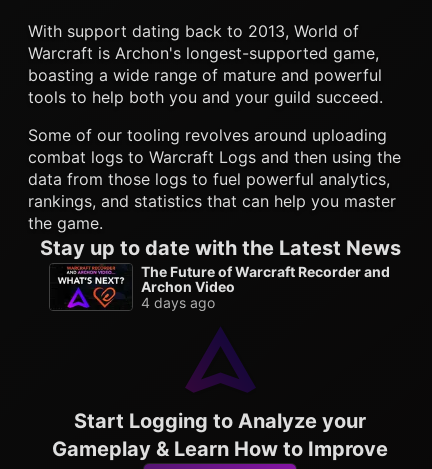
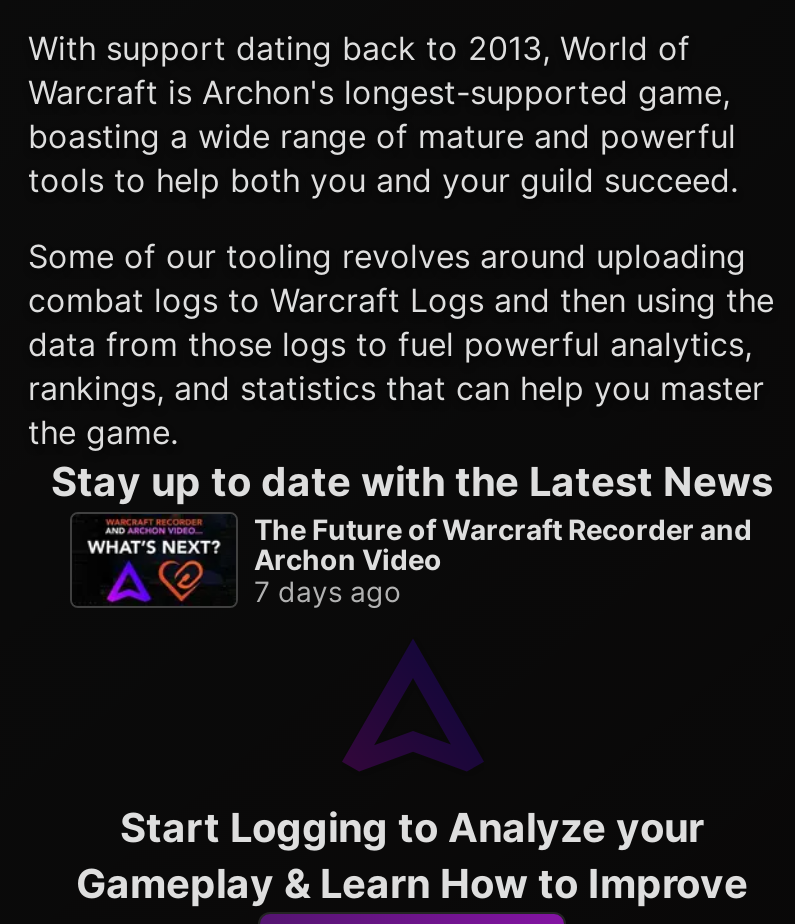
- 4 days ago
+ 7 days ago
